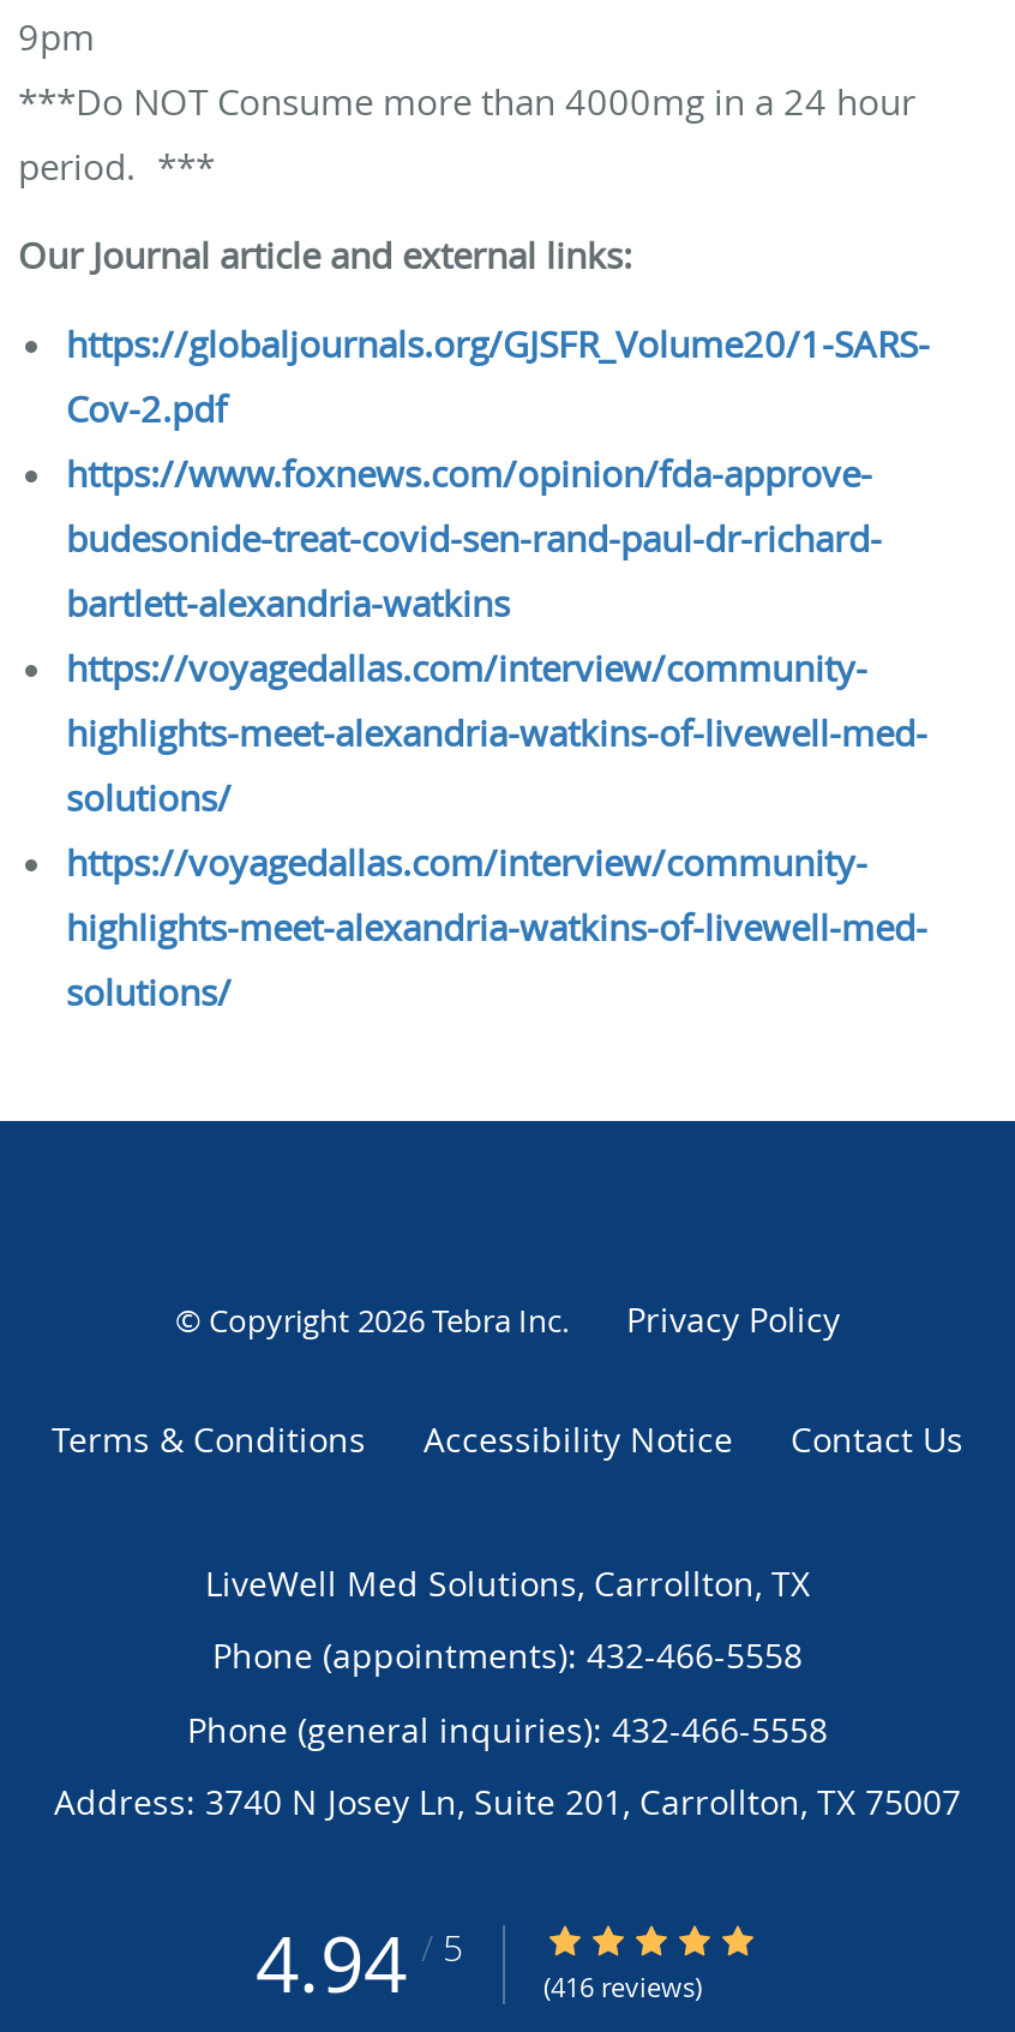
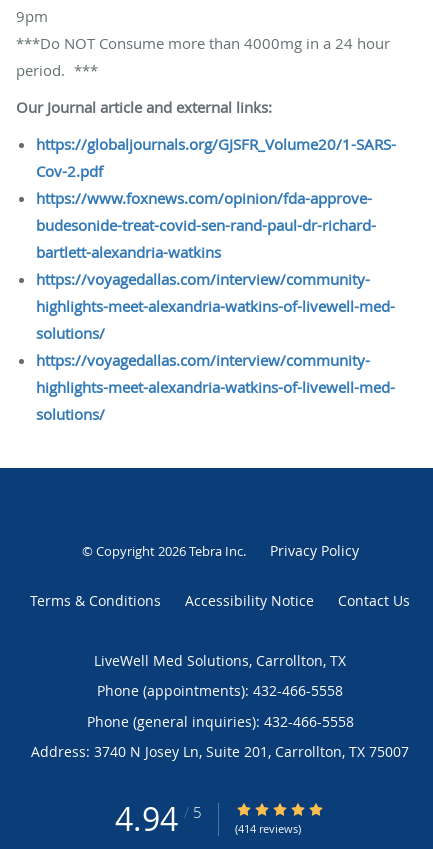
- (416 reviews)
+ (414 reviews)
